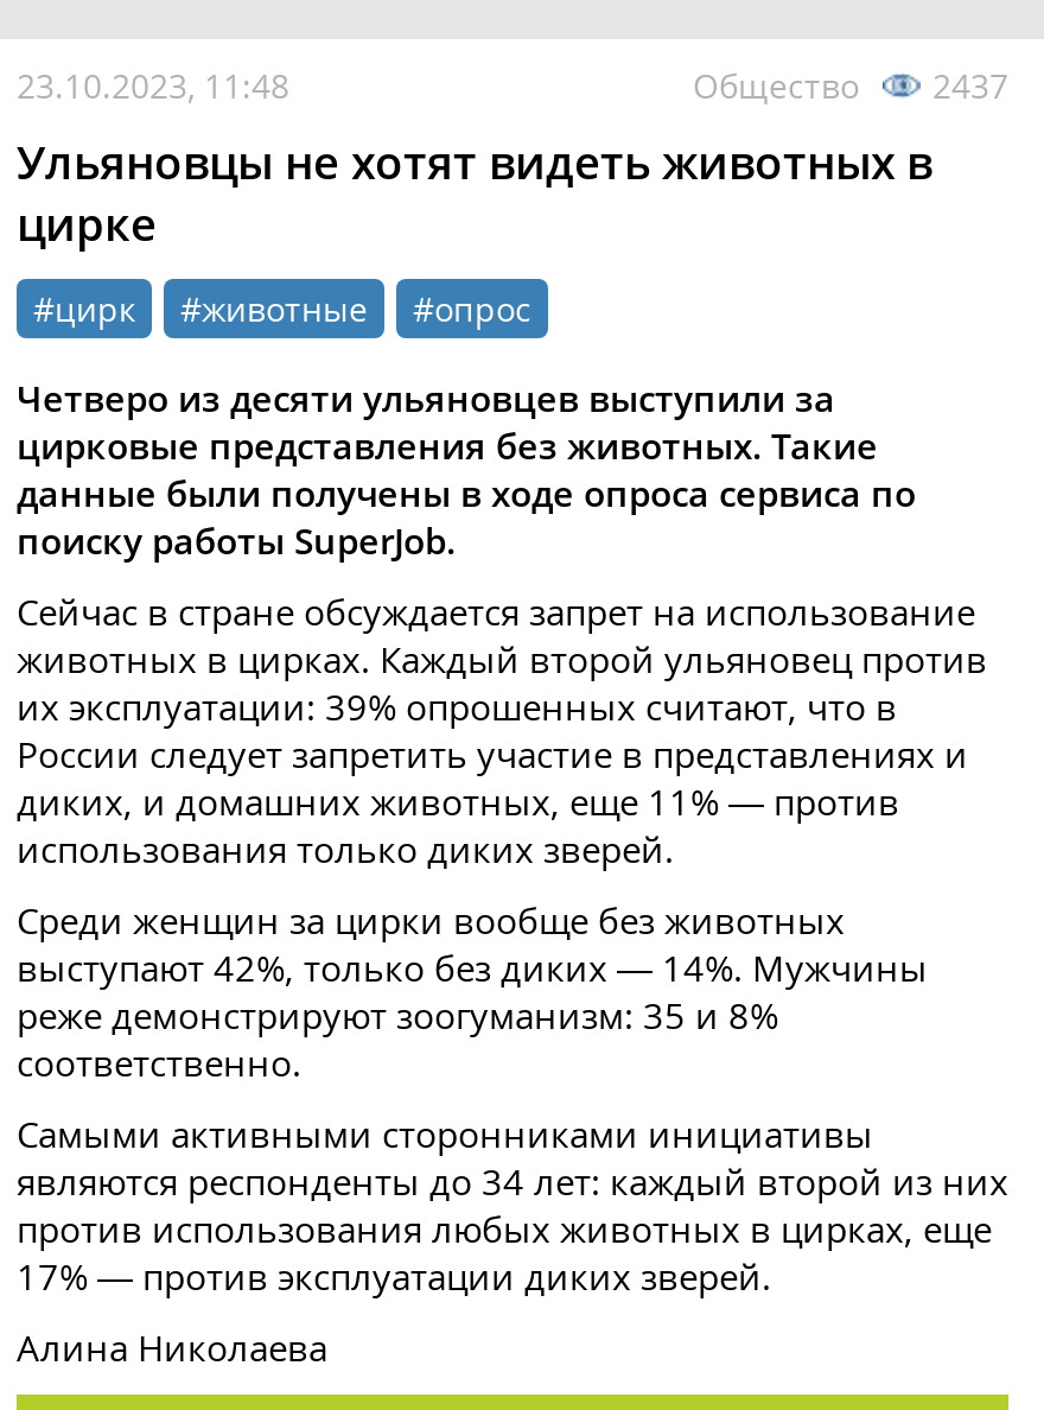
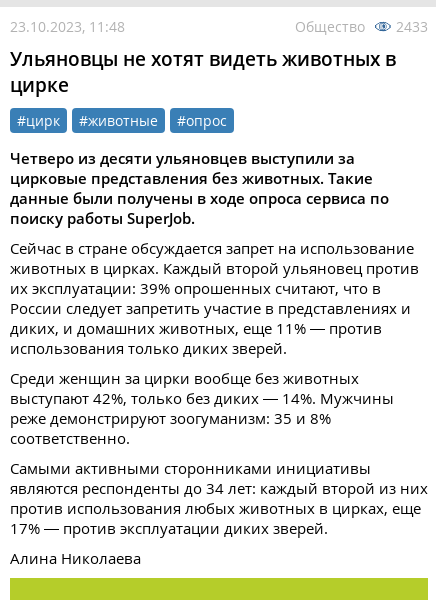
- Общество 2437
+ Общество 2433
